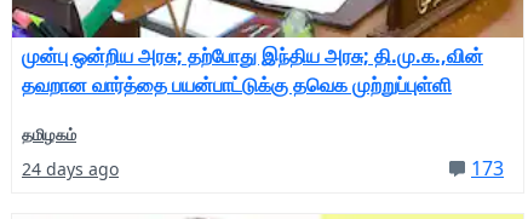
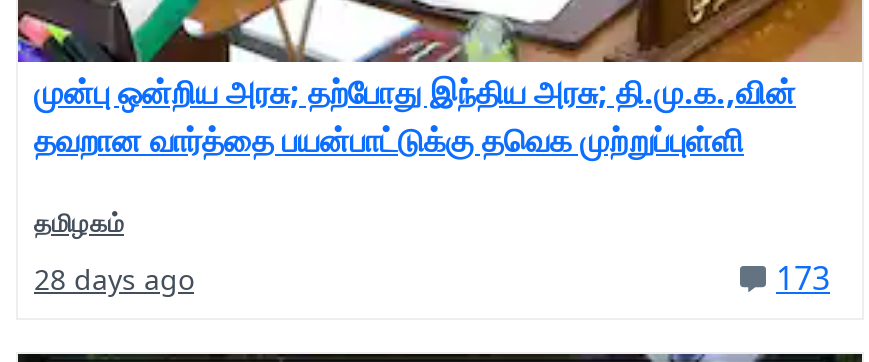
- 24 days ago
+ 28 days ago
